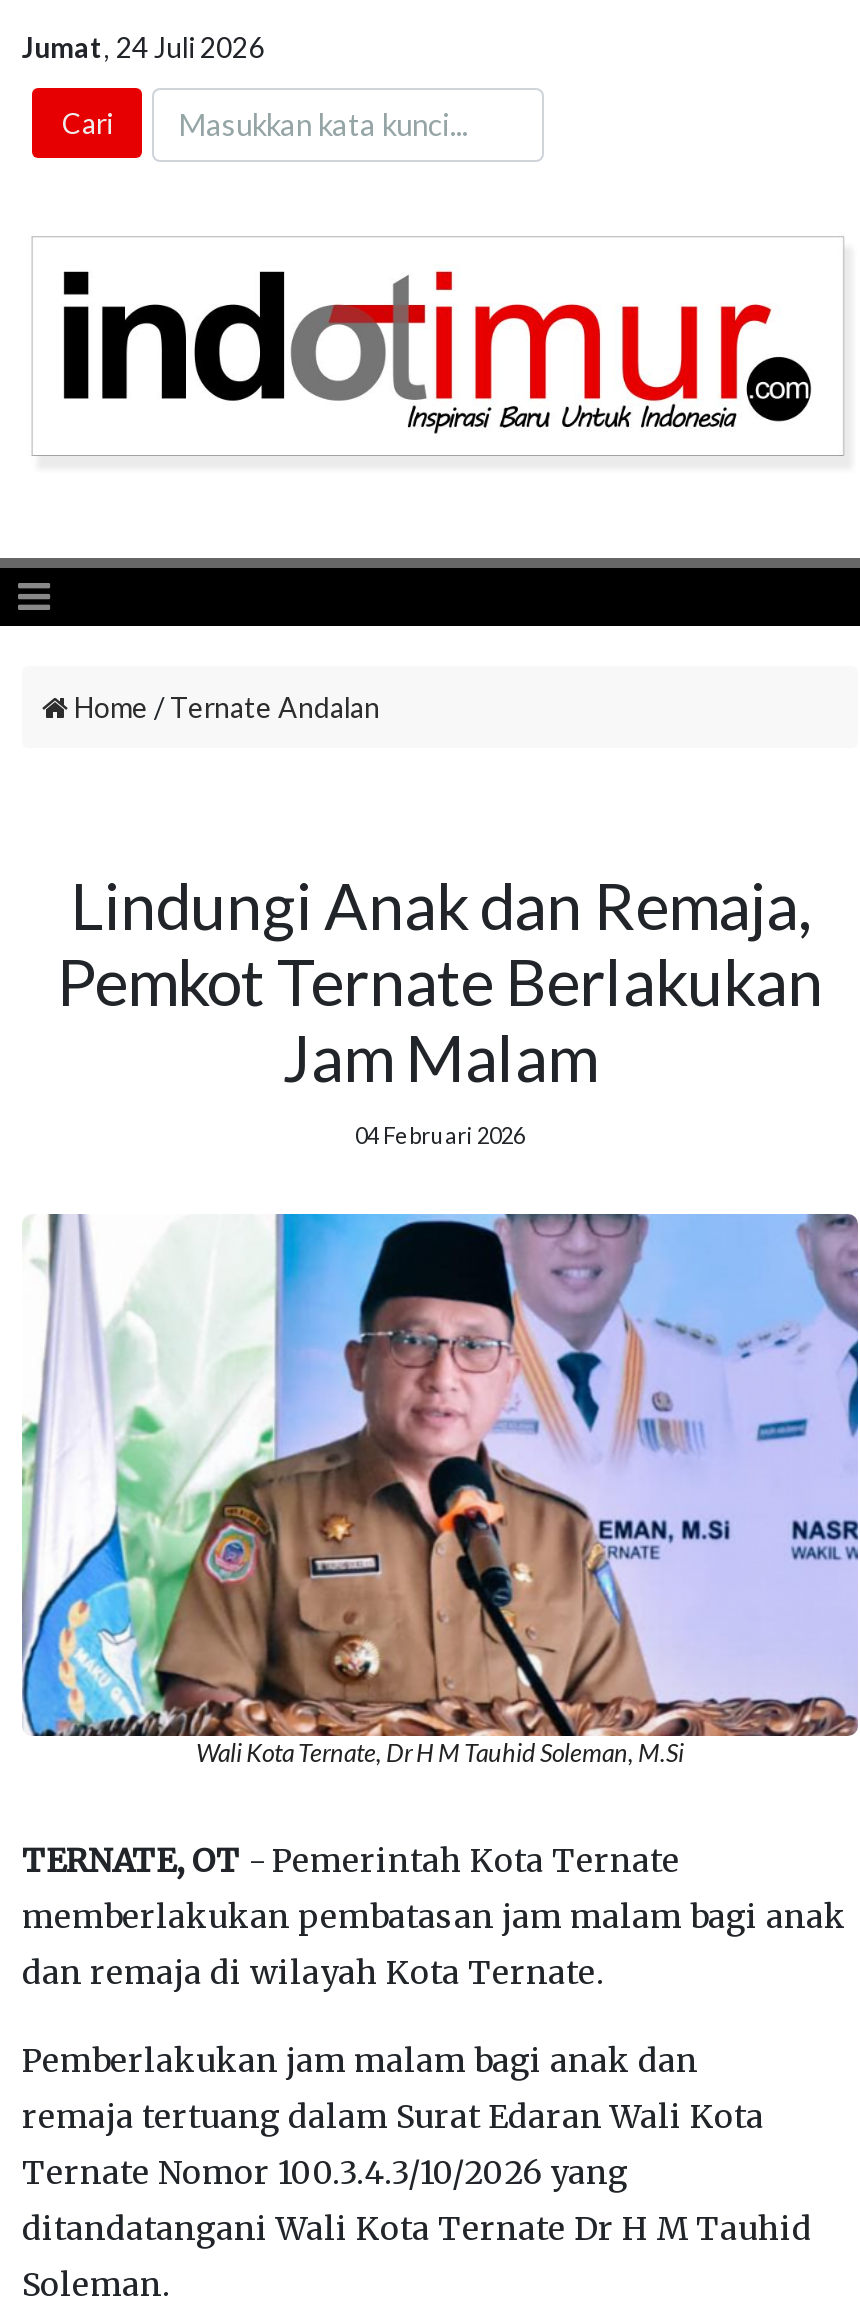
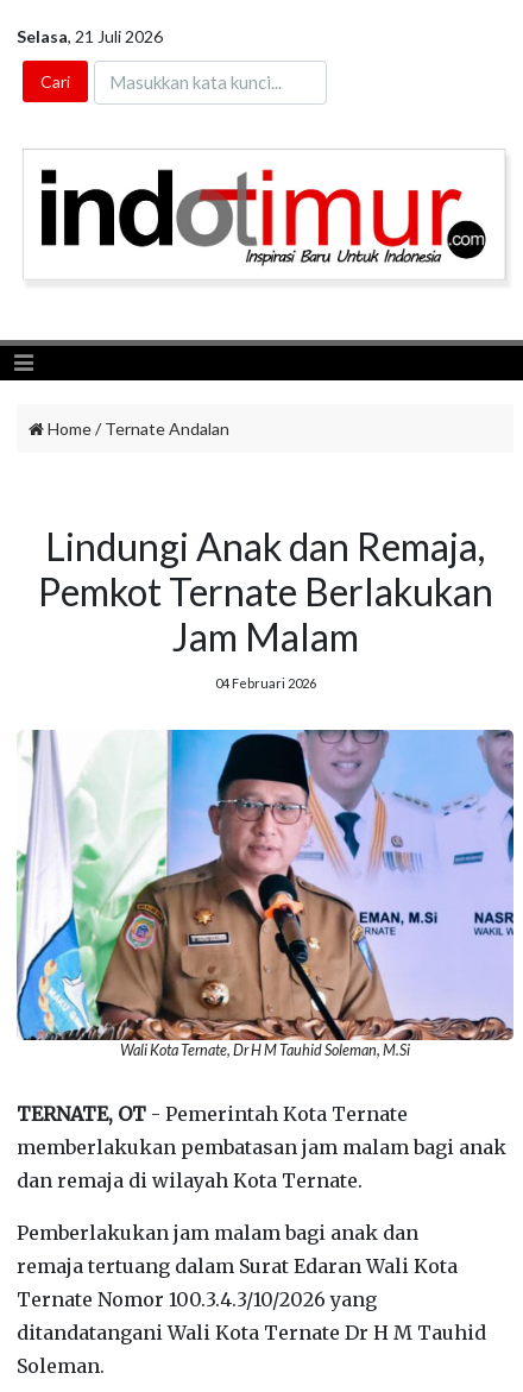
- Jumat, 24 Juli 2026
+ Selasa, 21 Juli 2026
